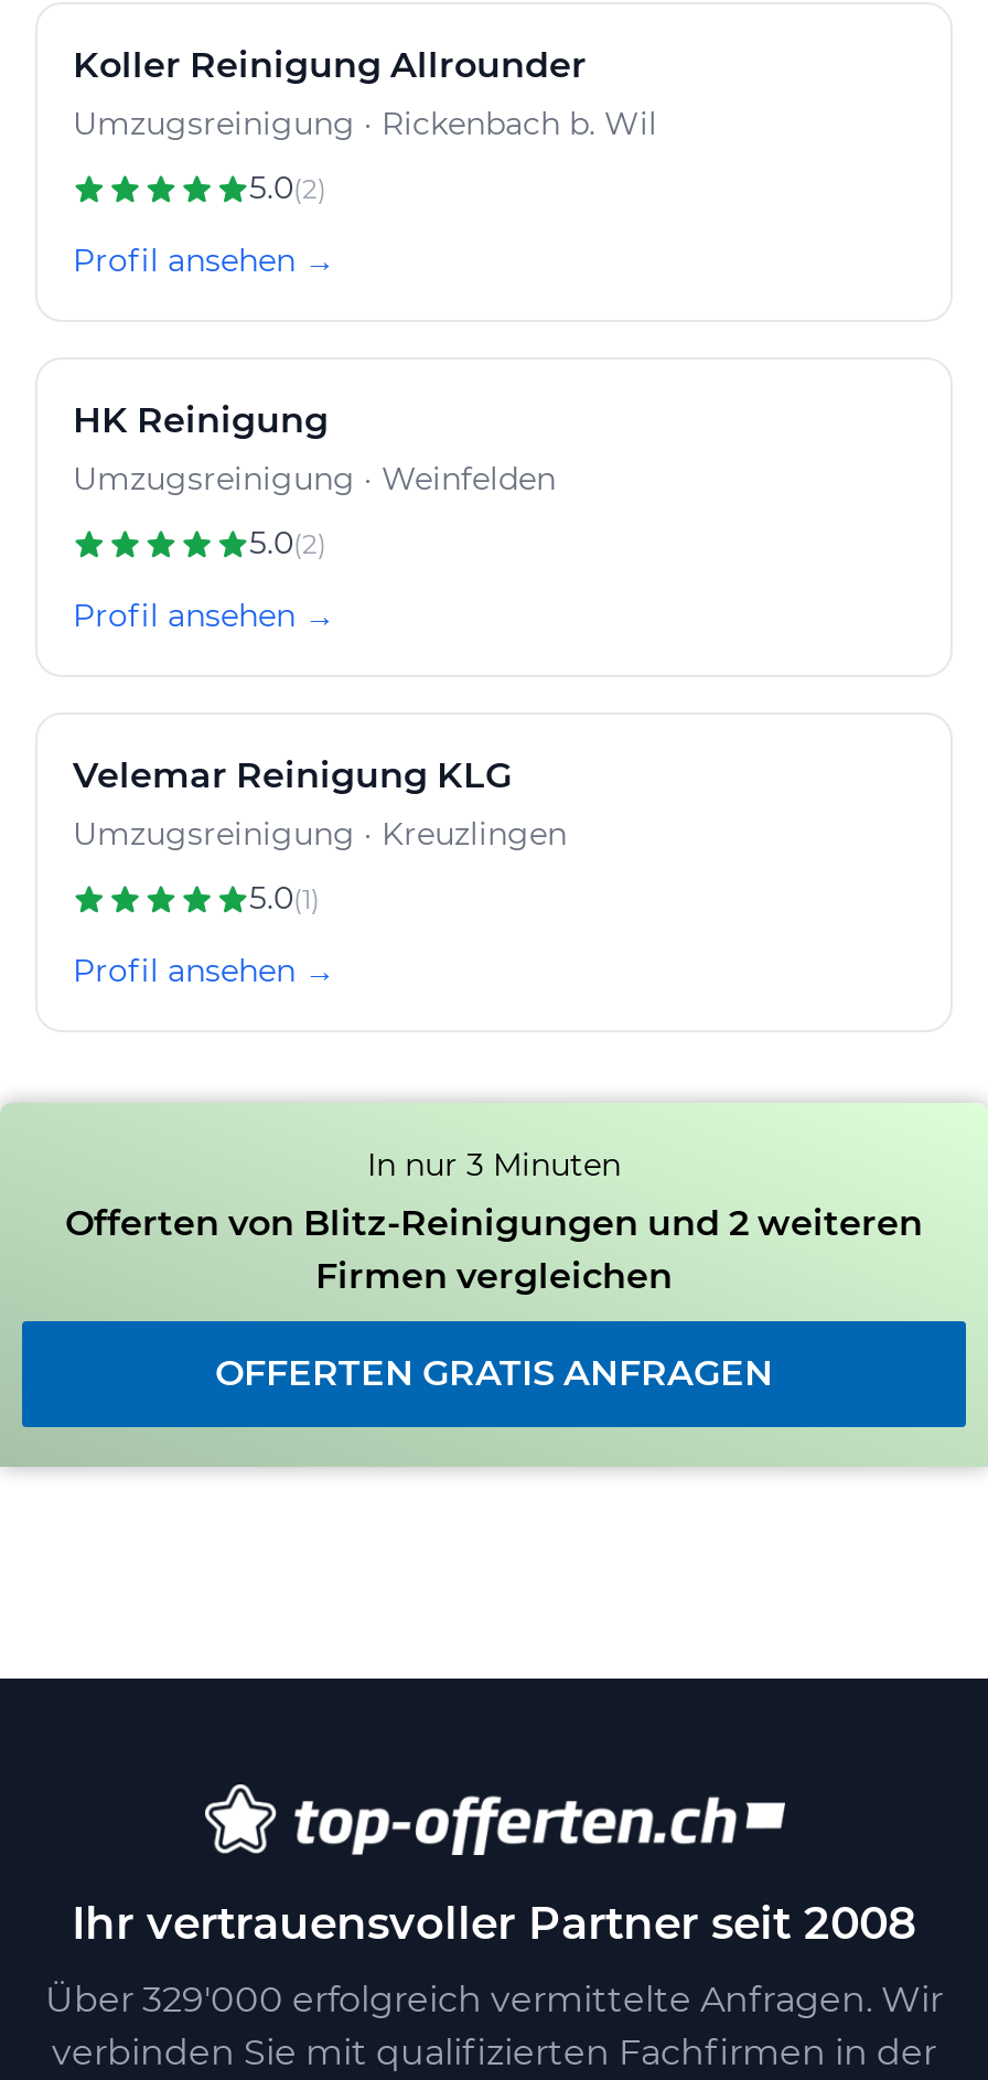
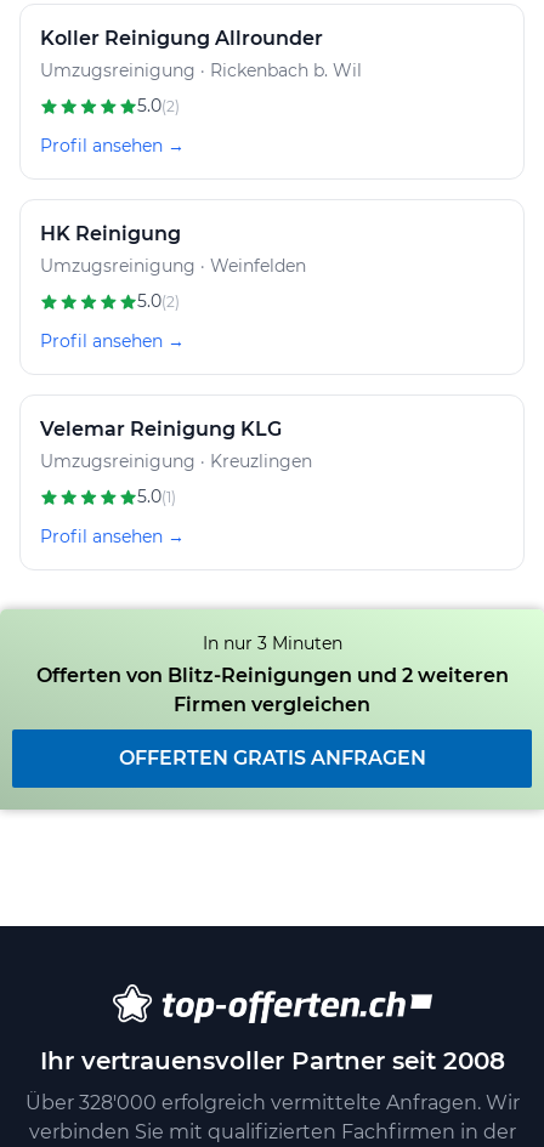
- Über 329'000 erfolgreich vermittelte Anfragen. Wir
+ Über 328'000 erfolgreich vermittelte Anfragen. Wir
